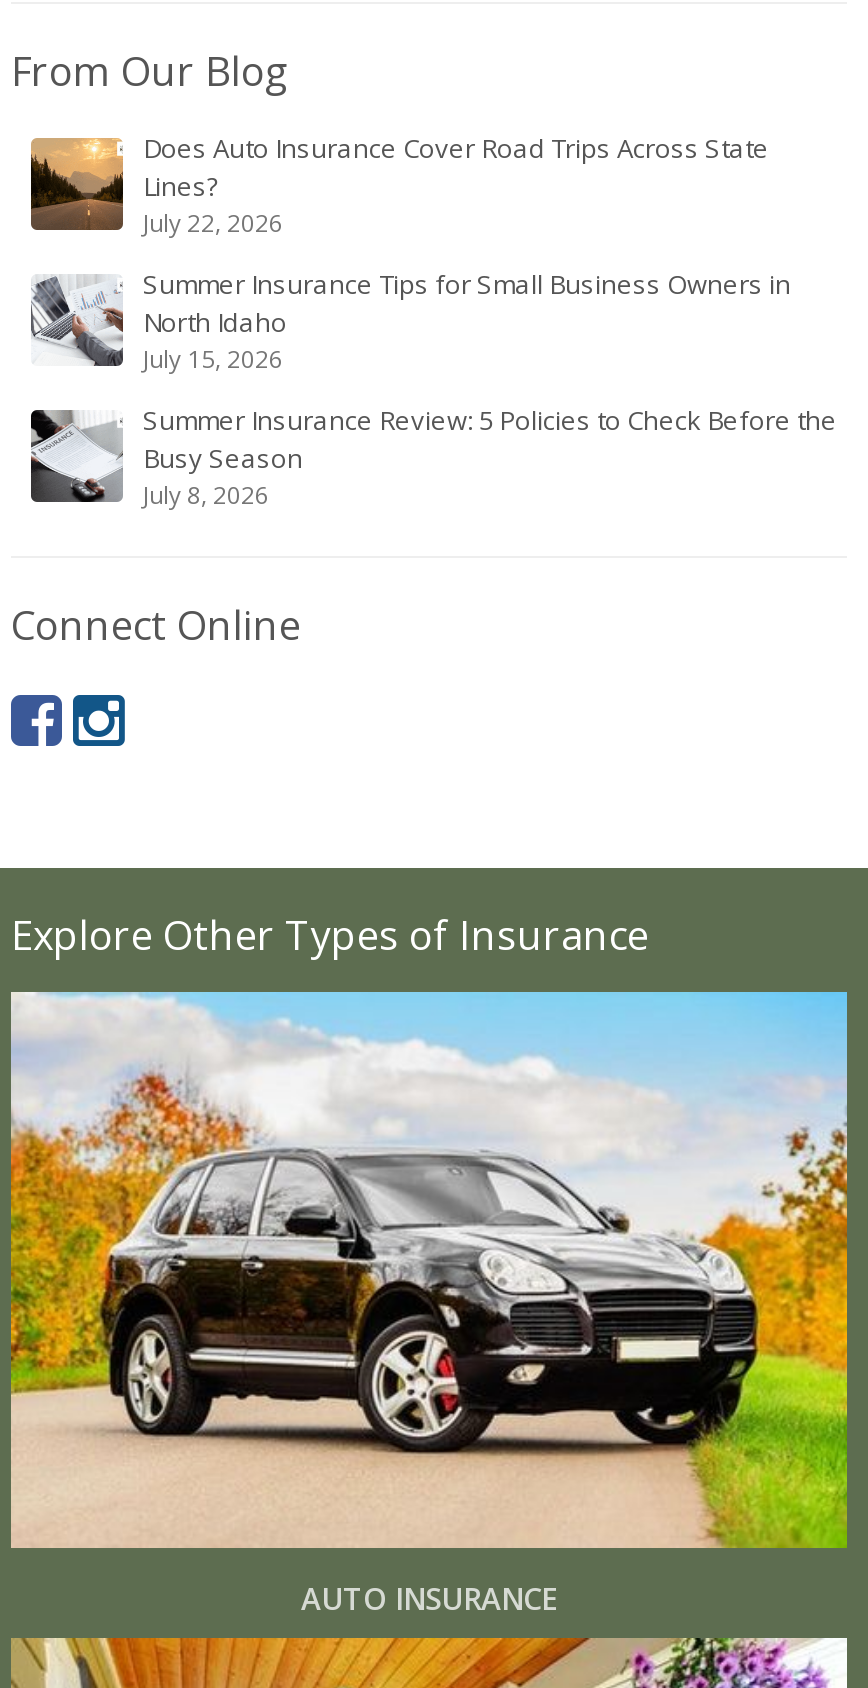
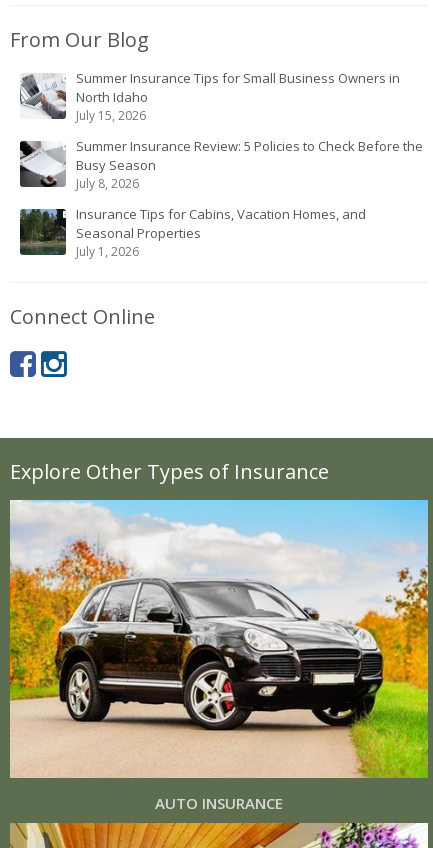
- [image]
- Does Auto Insurance Cover Road Trips Across State
- Lines?
- July 22, 2026

moved up: [image] | Summer Insurance Tips for Small Business Owners in | North Idaho | July 15, 2026 | Summer Insurance Review: 5 Policies to Check Before the | Busy Season | July 8, 2026

+ [image]
+ Insurance Tips for Cabins, Vacation Homes, and
+ Seasonal Properties
+ July 1, 2026
